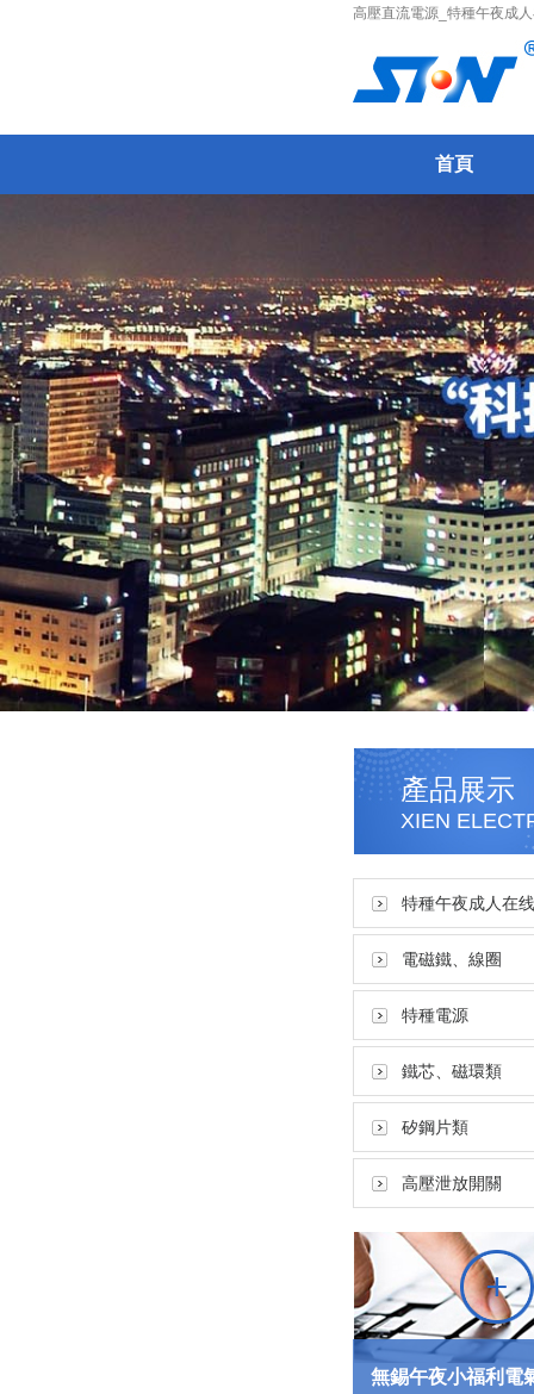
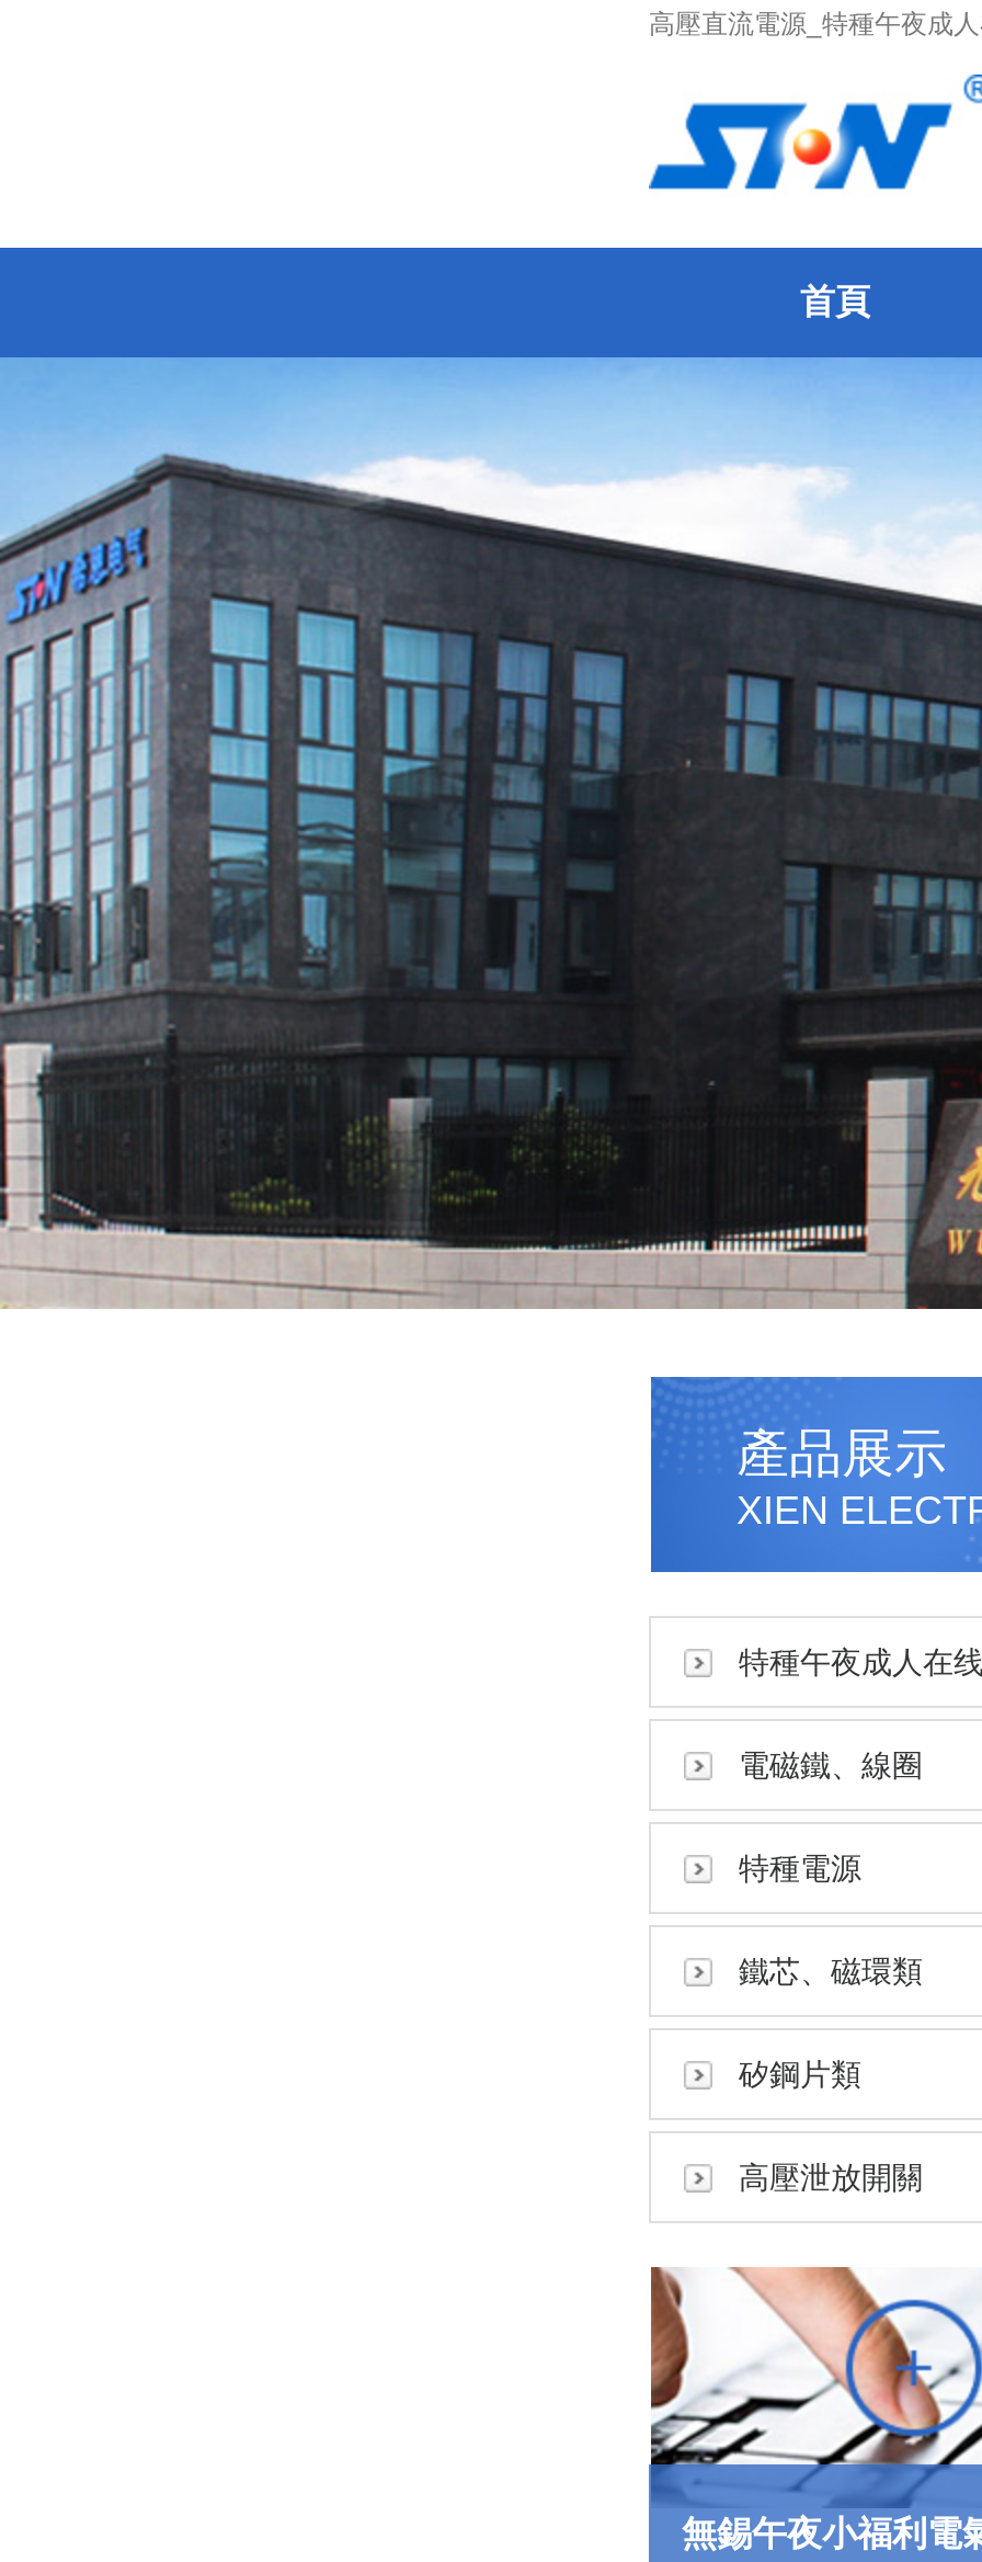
- [image]
+ [image]
